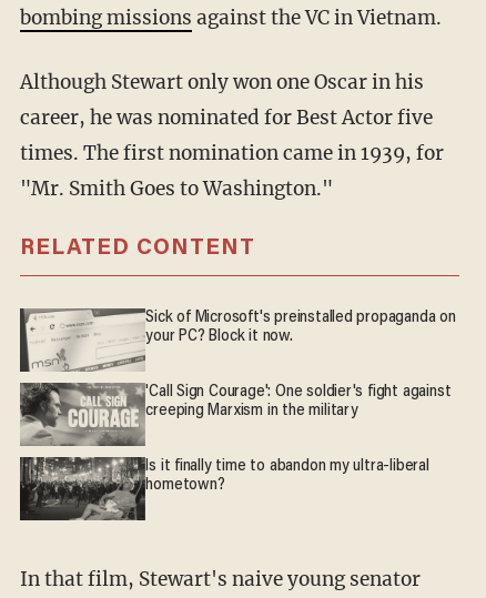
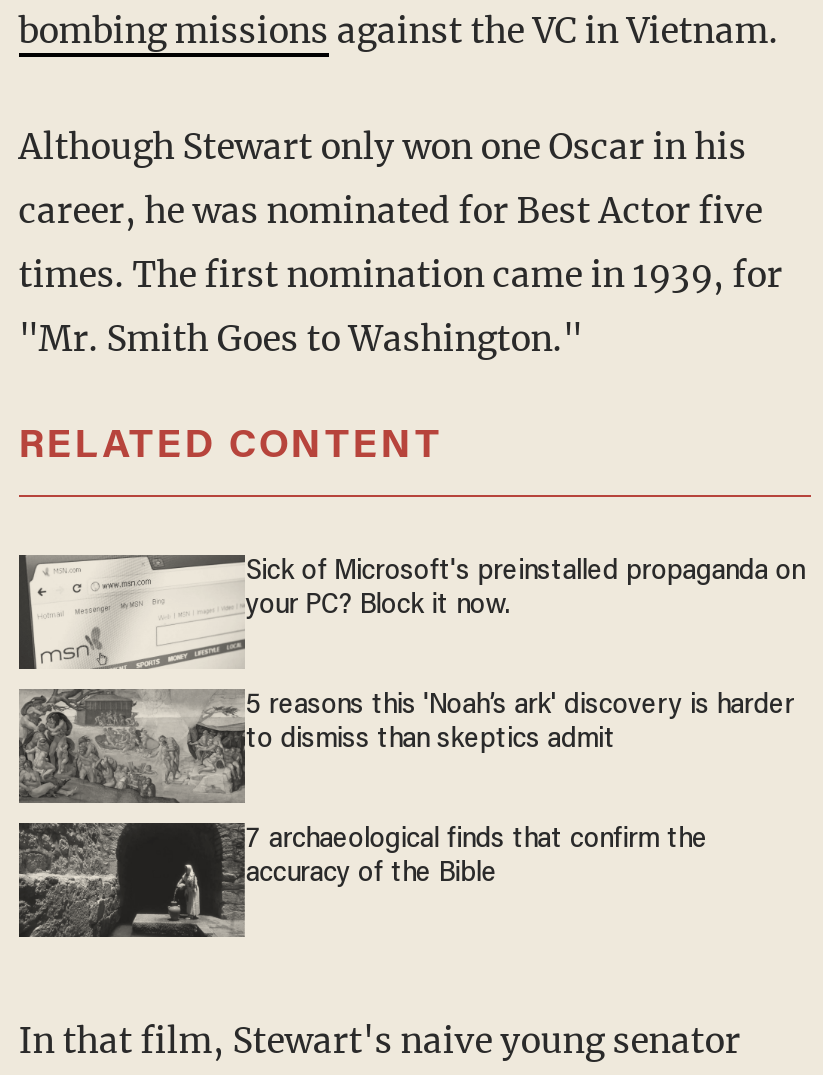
- [image]
- 'Call Sign Courage': One soldier's fight against
- creeping Marxism in the military
+ [image]
+ 5 reasons this 'Noah’s ark' discovery is harder
+ to dismiss than skeptics admit

- [image]
- Is it finally time to abandon my ultra-liberal
- hometown?
+ [image]
+ 7 archaeological finds that confirm the
+ accuracy of the Bible
